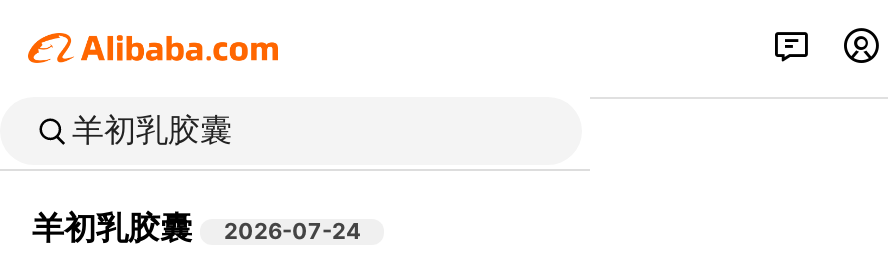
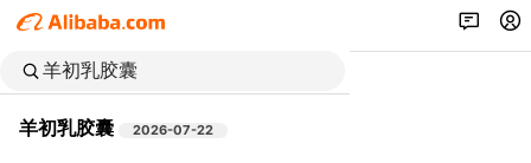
- 羊初乳胶囊 2026-07-24
+ 羊初乳胶囊 2026-07-22
